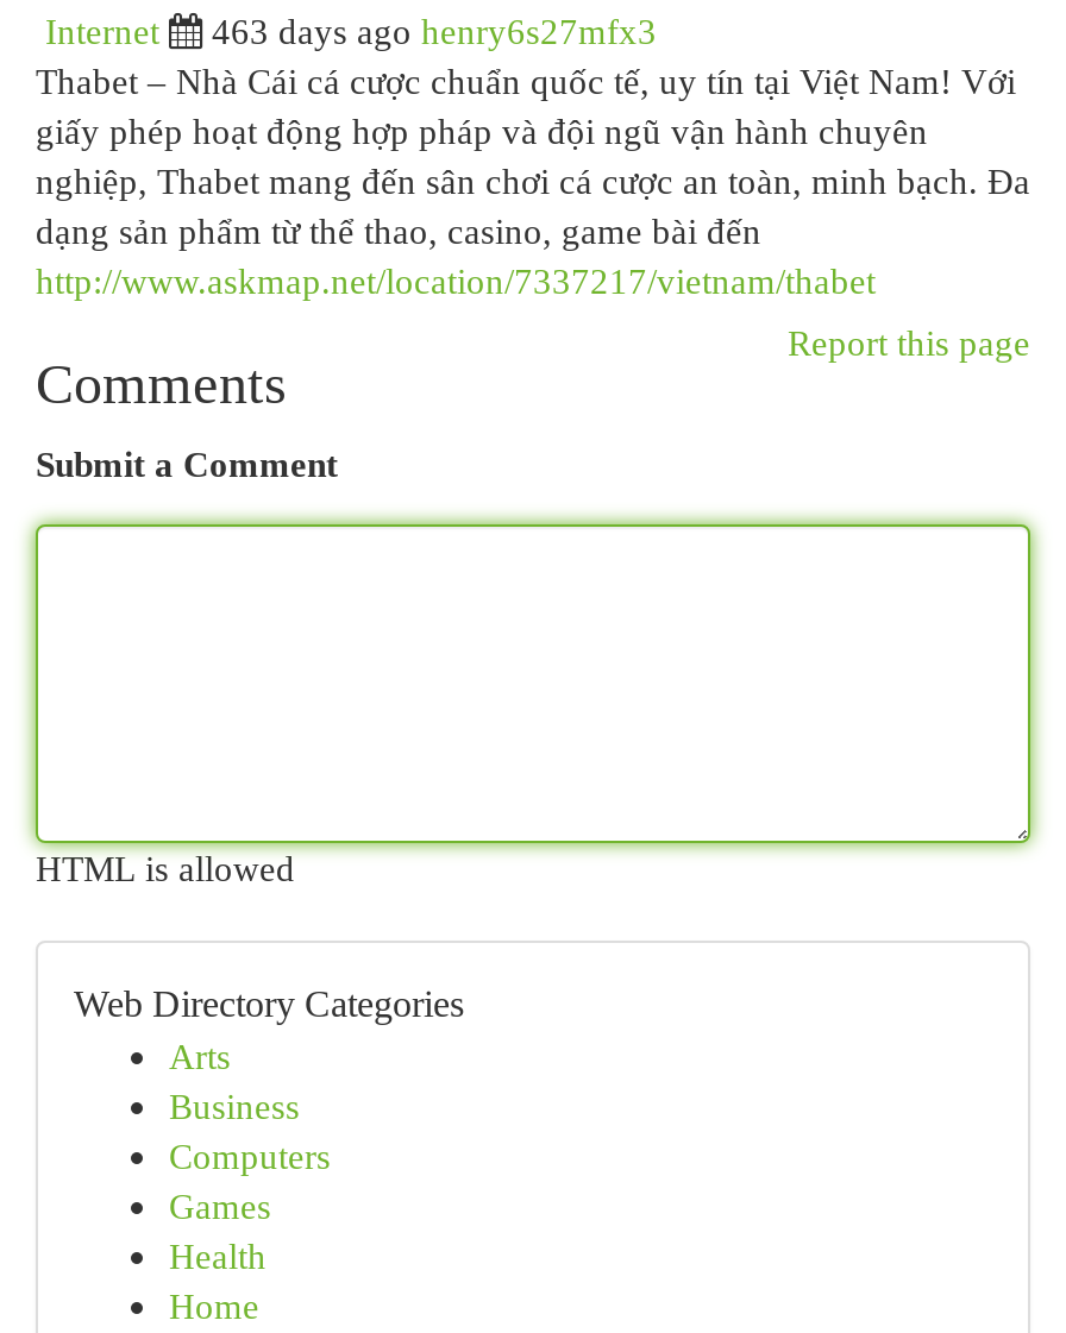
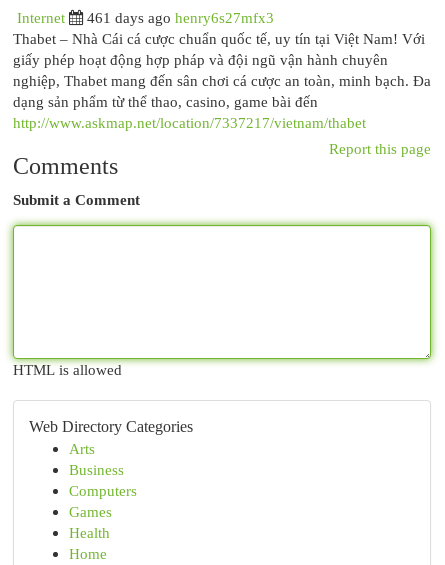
- 463 days ago henry6s27mfx3
+ 461 days ago henry6s27mfx3
